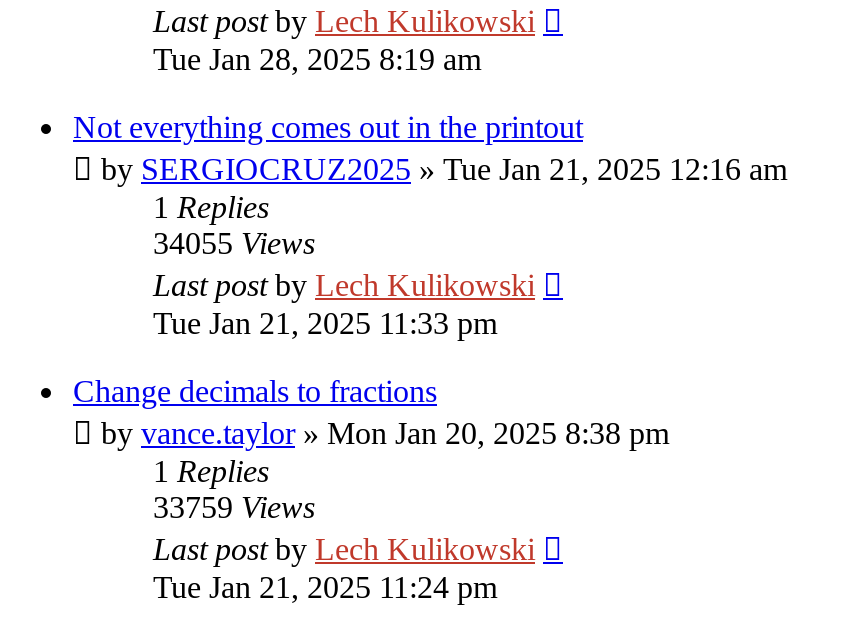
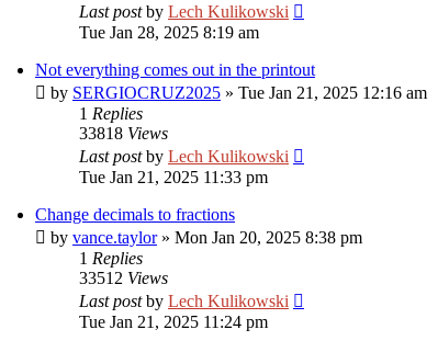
- 34055 Views
+ 33818 Views

- 33759 Views
+ 33512 Views
